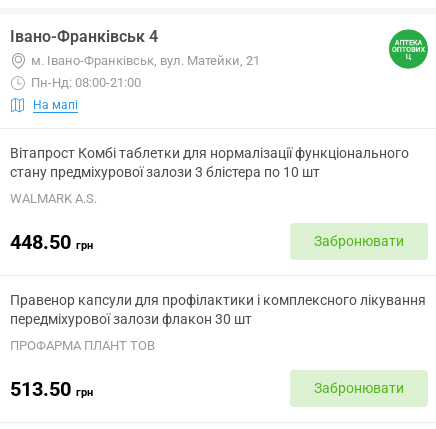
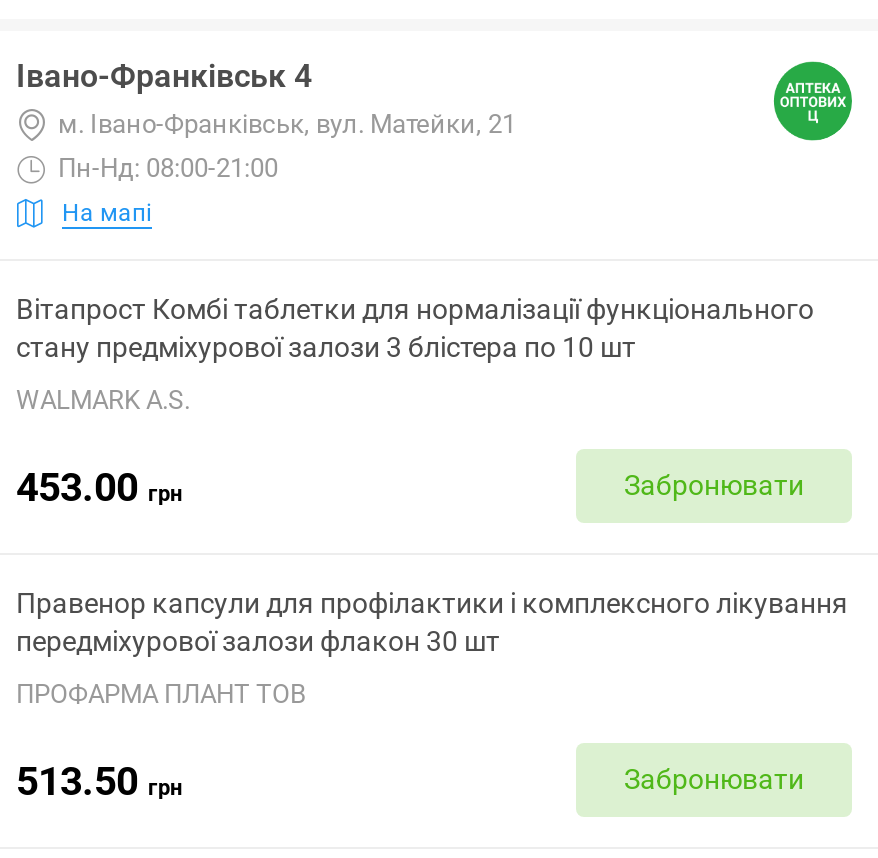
- 448.50 грн
+ 453.00 грн
